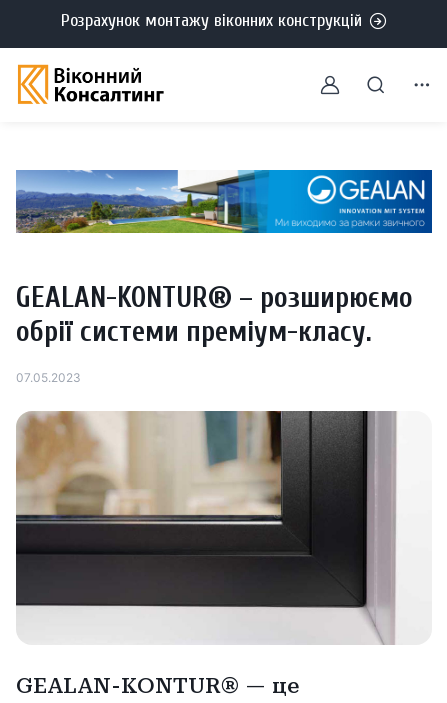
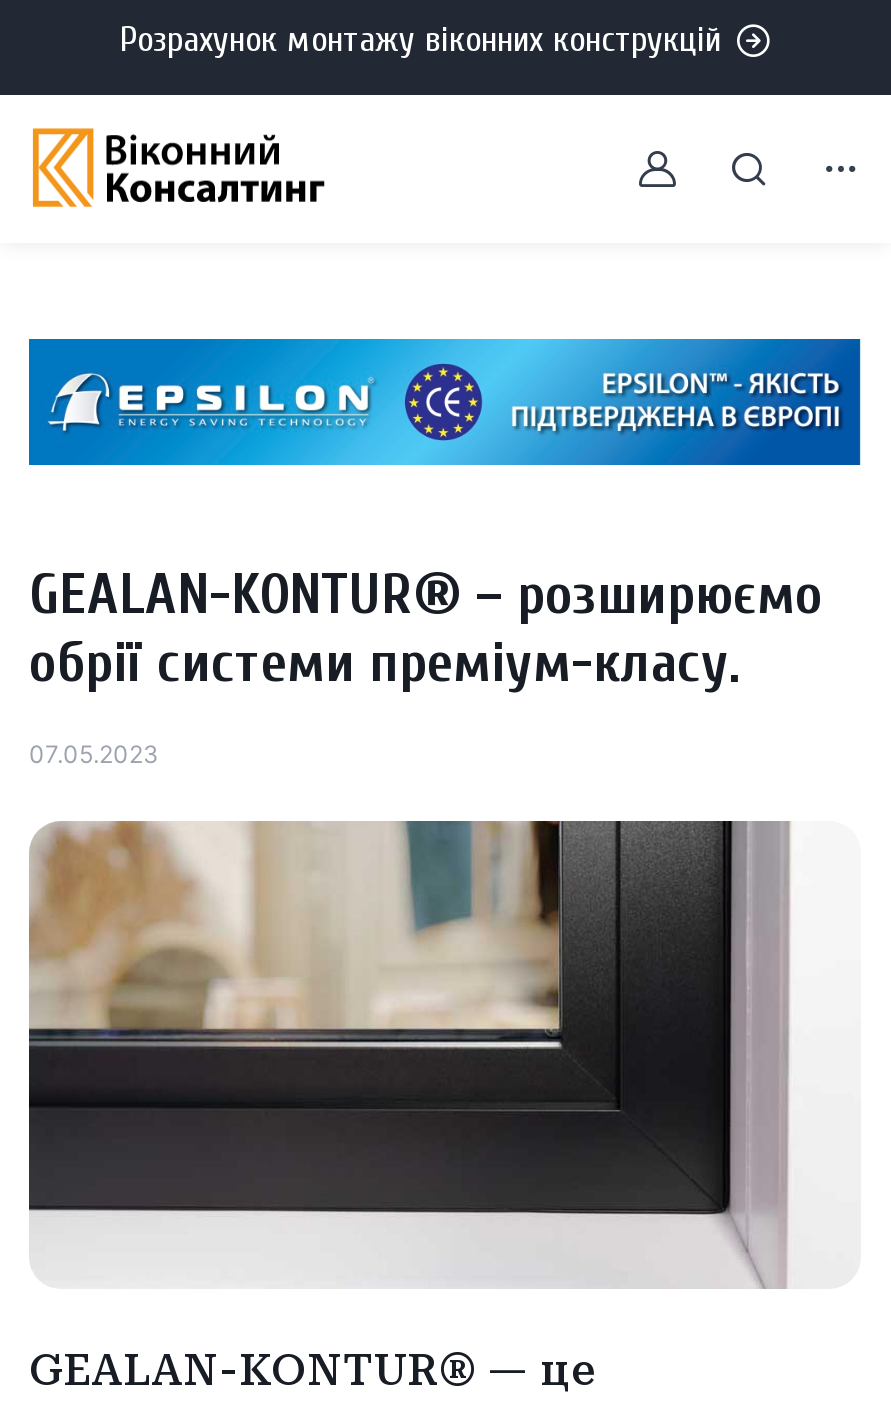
- [image]
+ [image]
